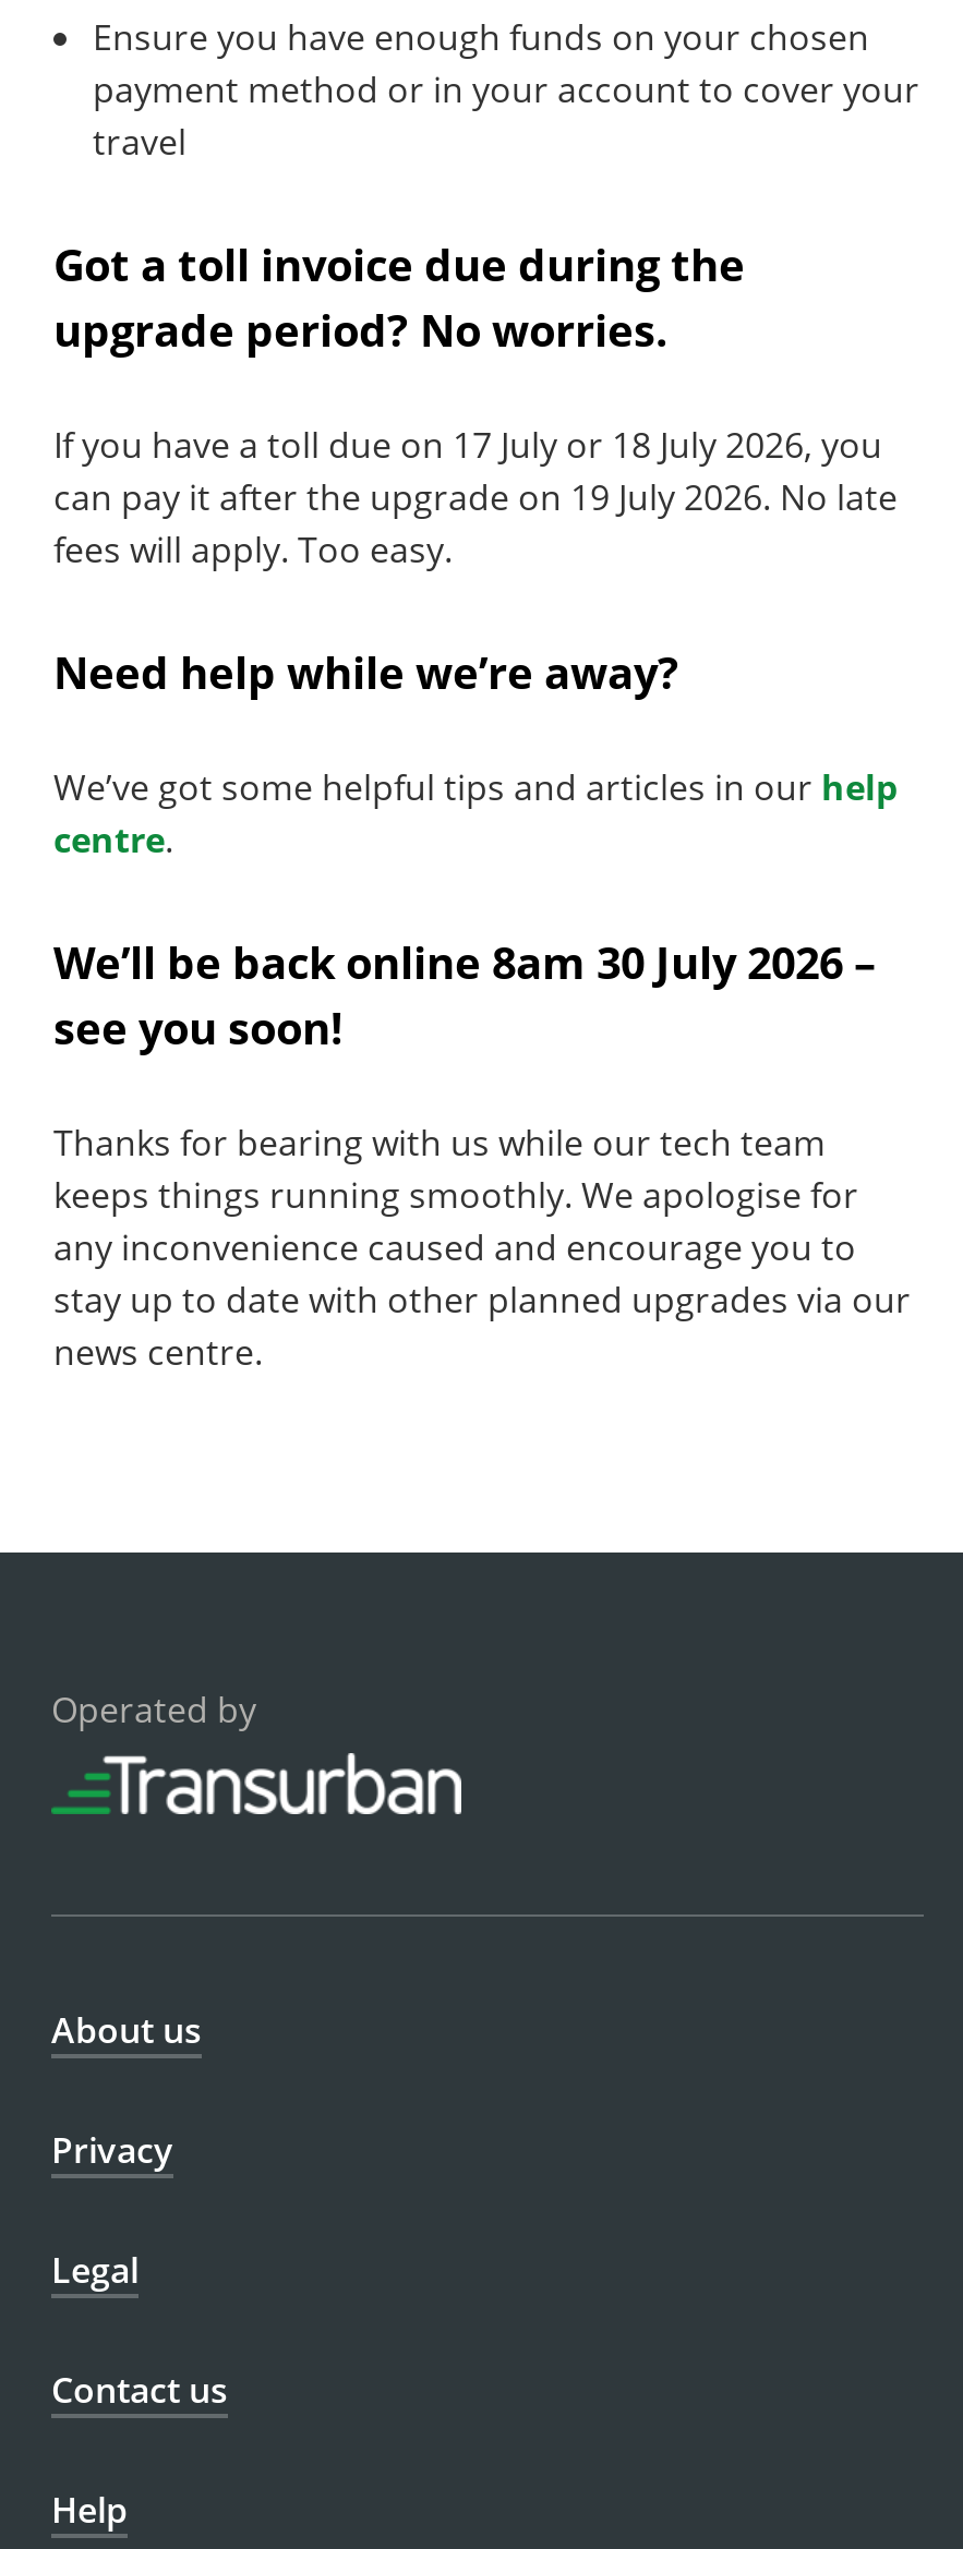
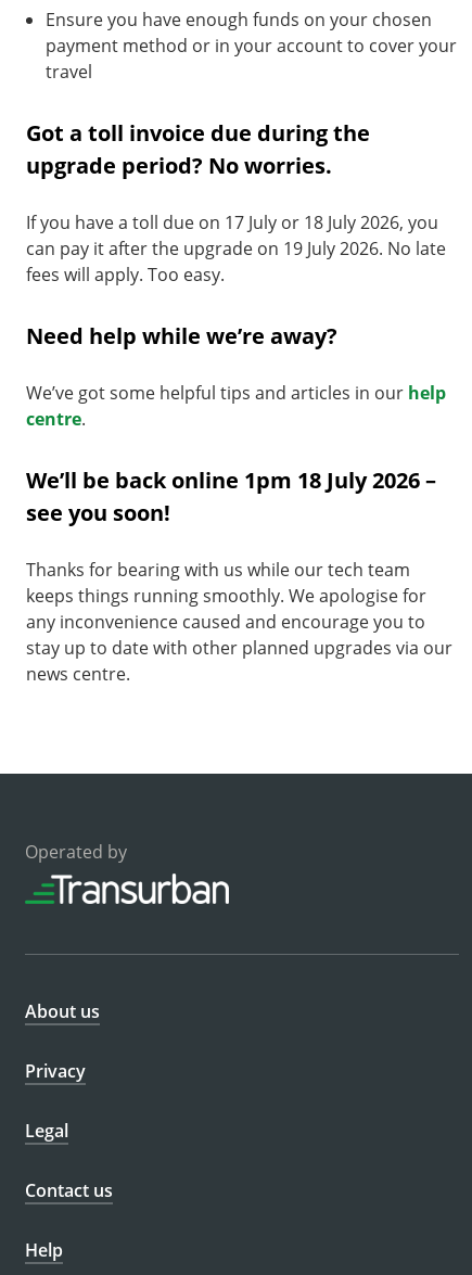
- We’ll be back online 8am 30 July 2026 –
+ We’ll be back online 1pm 18 July 2026 –
